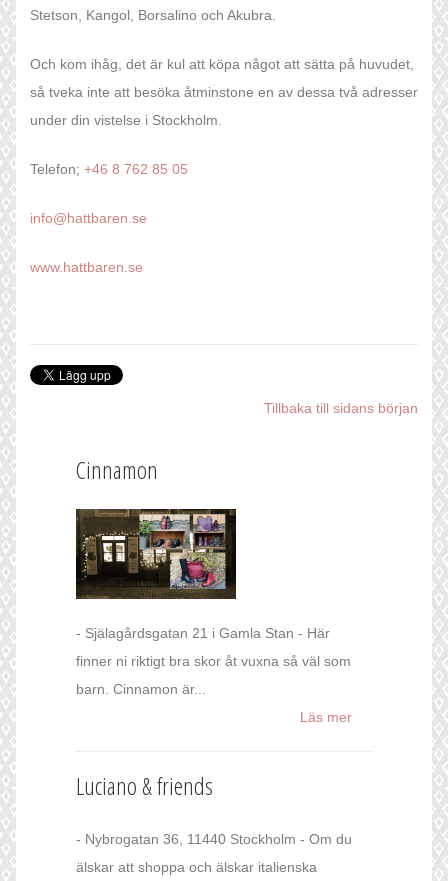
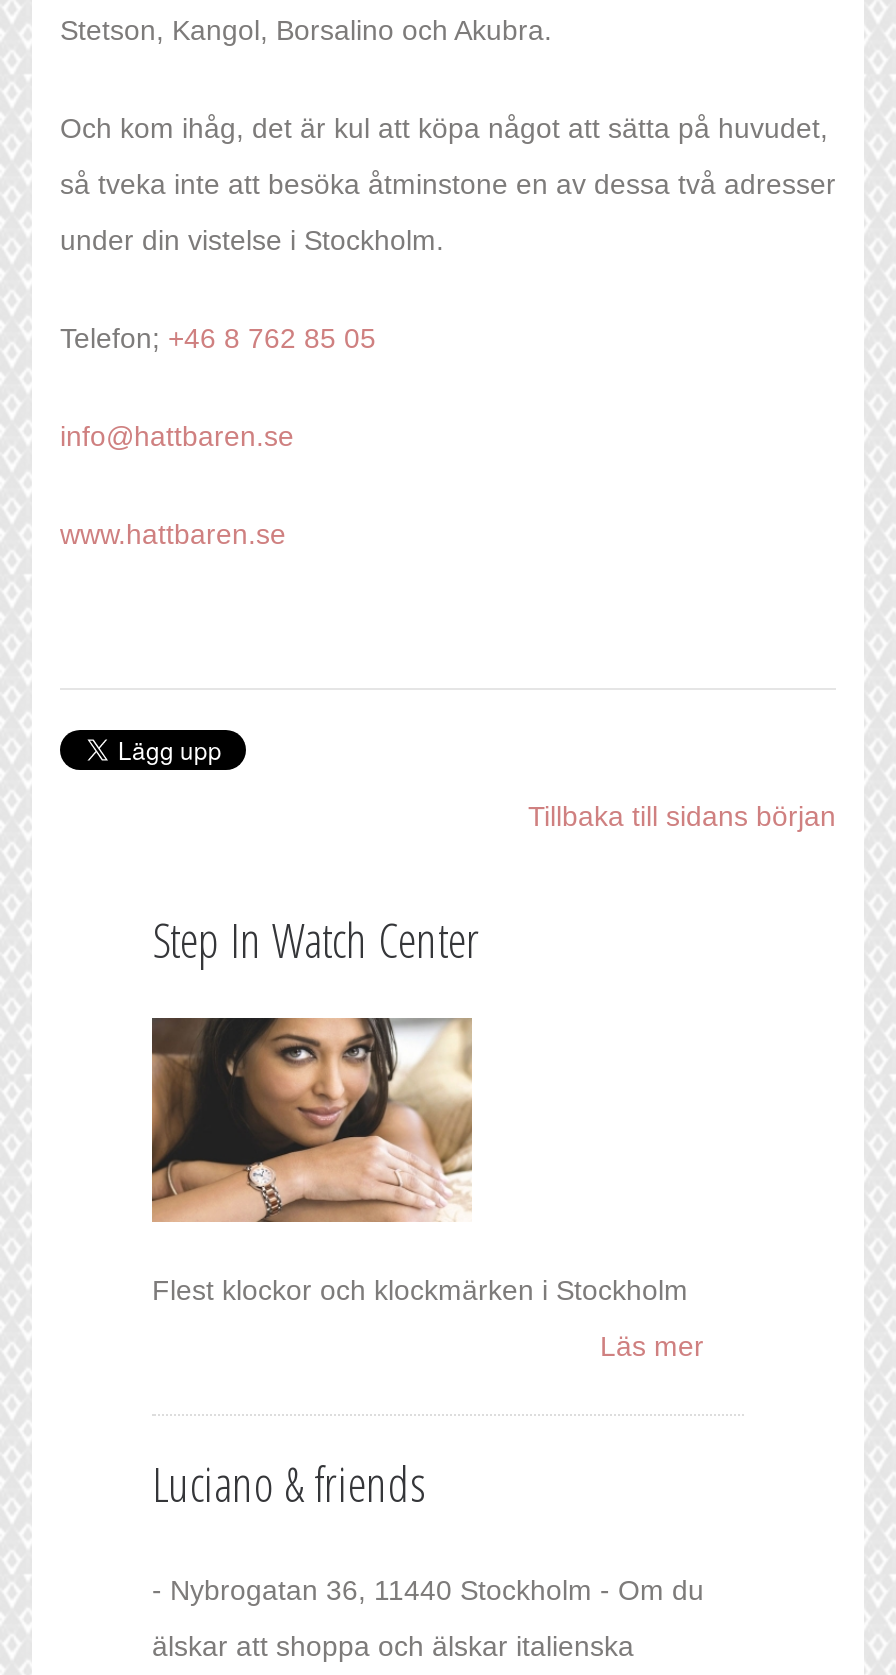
- Cinnamon
+ Step In Watch Center

- [image]
+ [image]

- - Själagårdsgatan 21 i Gamla Stan - Här
- finner ni riktigt bra skor åt vuxna så väl som
- barn. Cinnamon är...
+ Flest klockor och klockmärken i Stockholm
